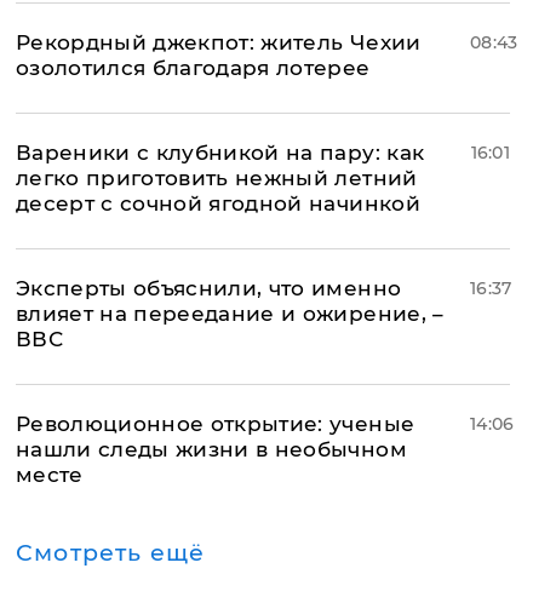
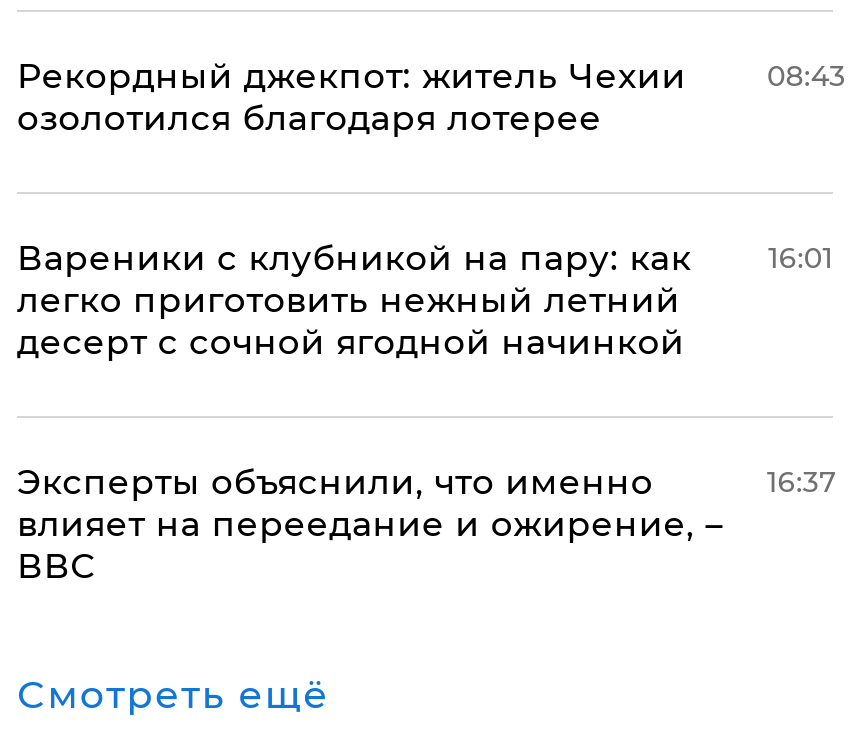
- Революционное открытие: ученые
- нашли следы жизни в необычном
- месте

- 14:06
